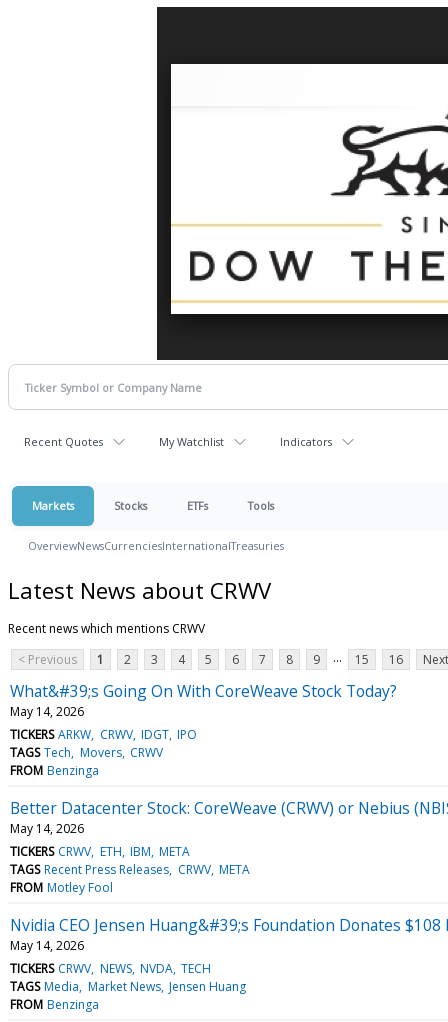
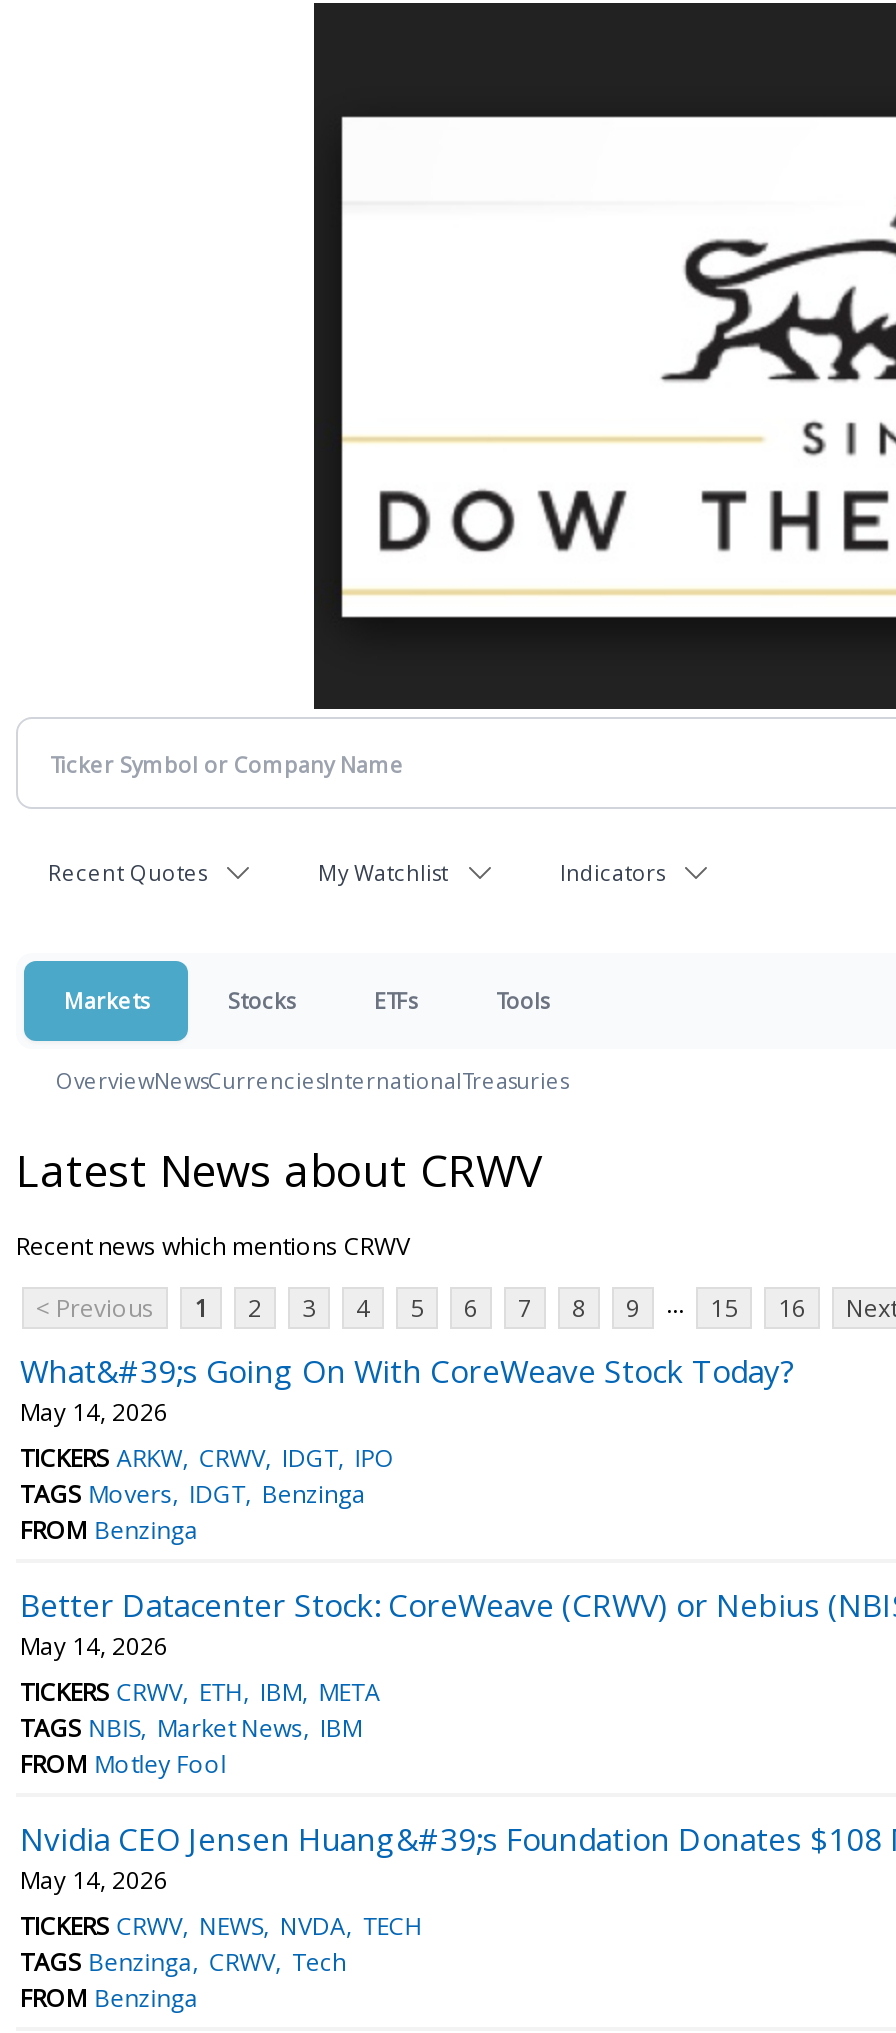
- TAGS Tech Movers CRWV
+ TAGS Movers IDGT Benzinga

- TAGS Recent Press Releases CRWV META
+ TAGS NBIS Market News IBM

- TAGS Media Market News Jensen Huang
+ TAGS Benzinga CRWV Tech
